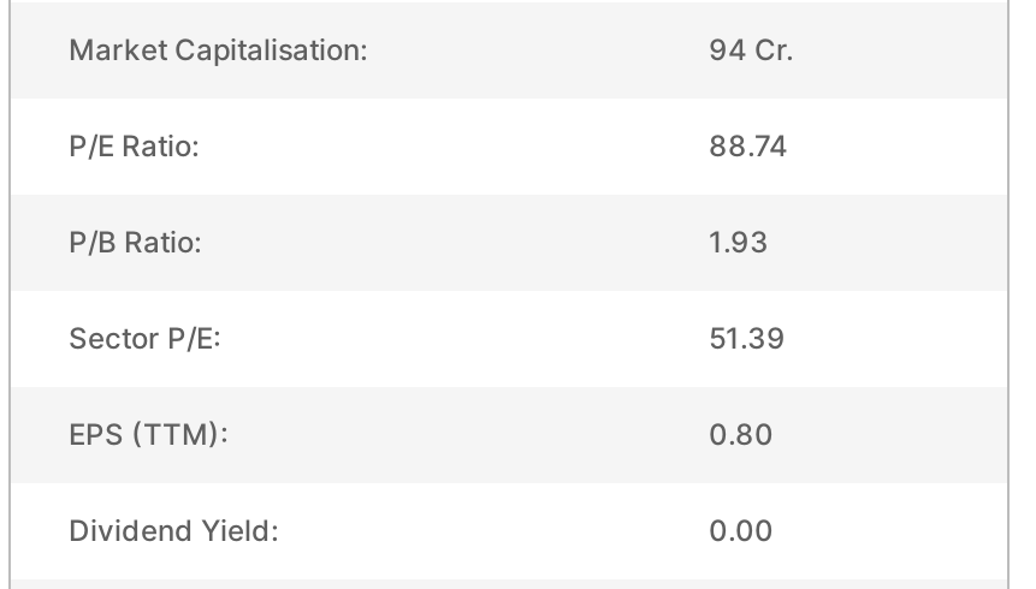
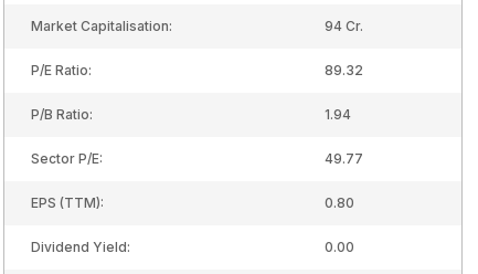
- 88.74
+ 89.32

- 1.93
+ 1.94

- 51.39
+ 49.77
